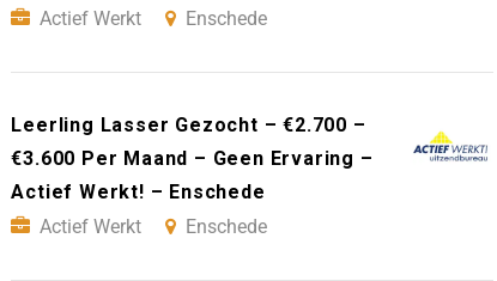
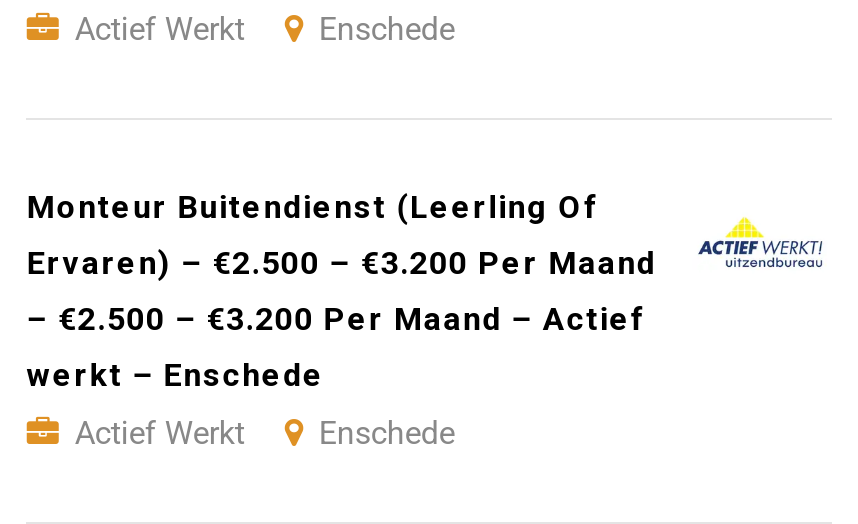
- Leerling Lasser Gezocht – €2.700 –
- €3.600 Per Maand – Geen Ervaring –
- Actief Werkt! – Enschede
+ Monteur Buitendienst (Leerling Of
+ Ervaren) – €2.500 – €3.200 Per Maand
+ – €2.500 – €3.200 Per Maand – Actief
+ werkt – Enschede
